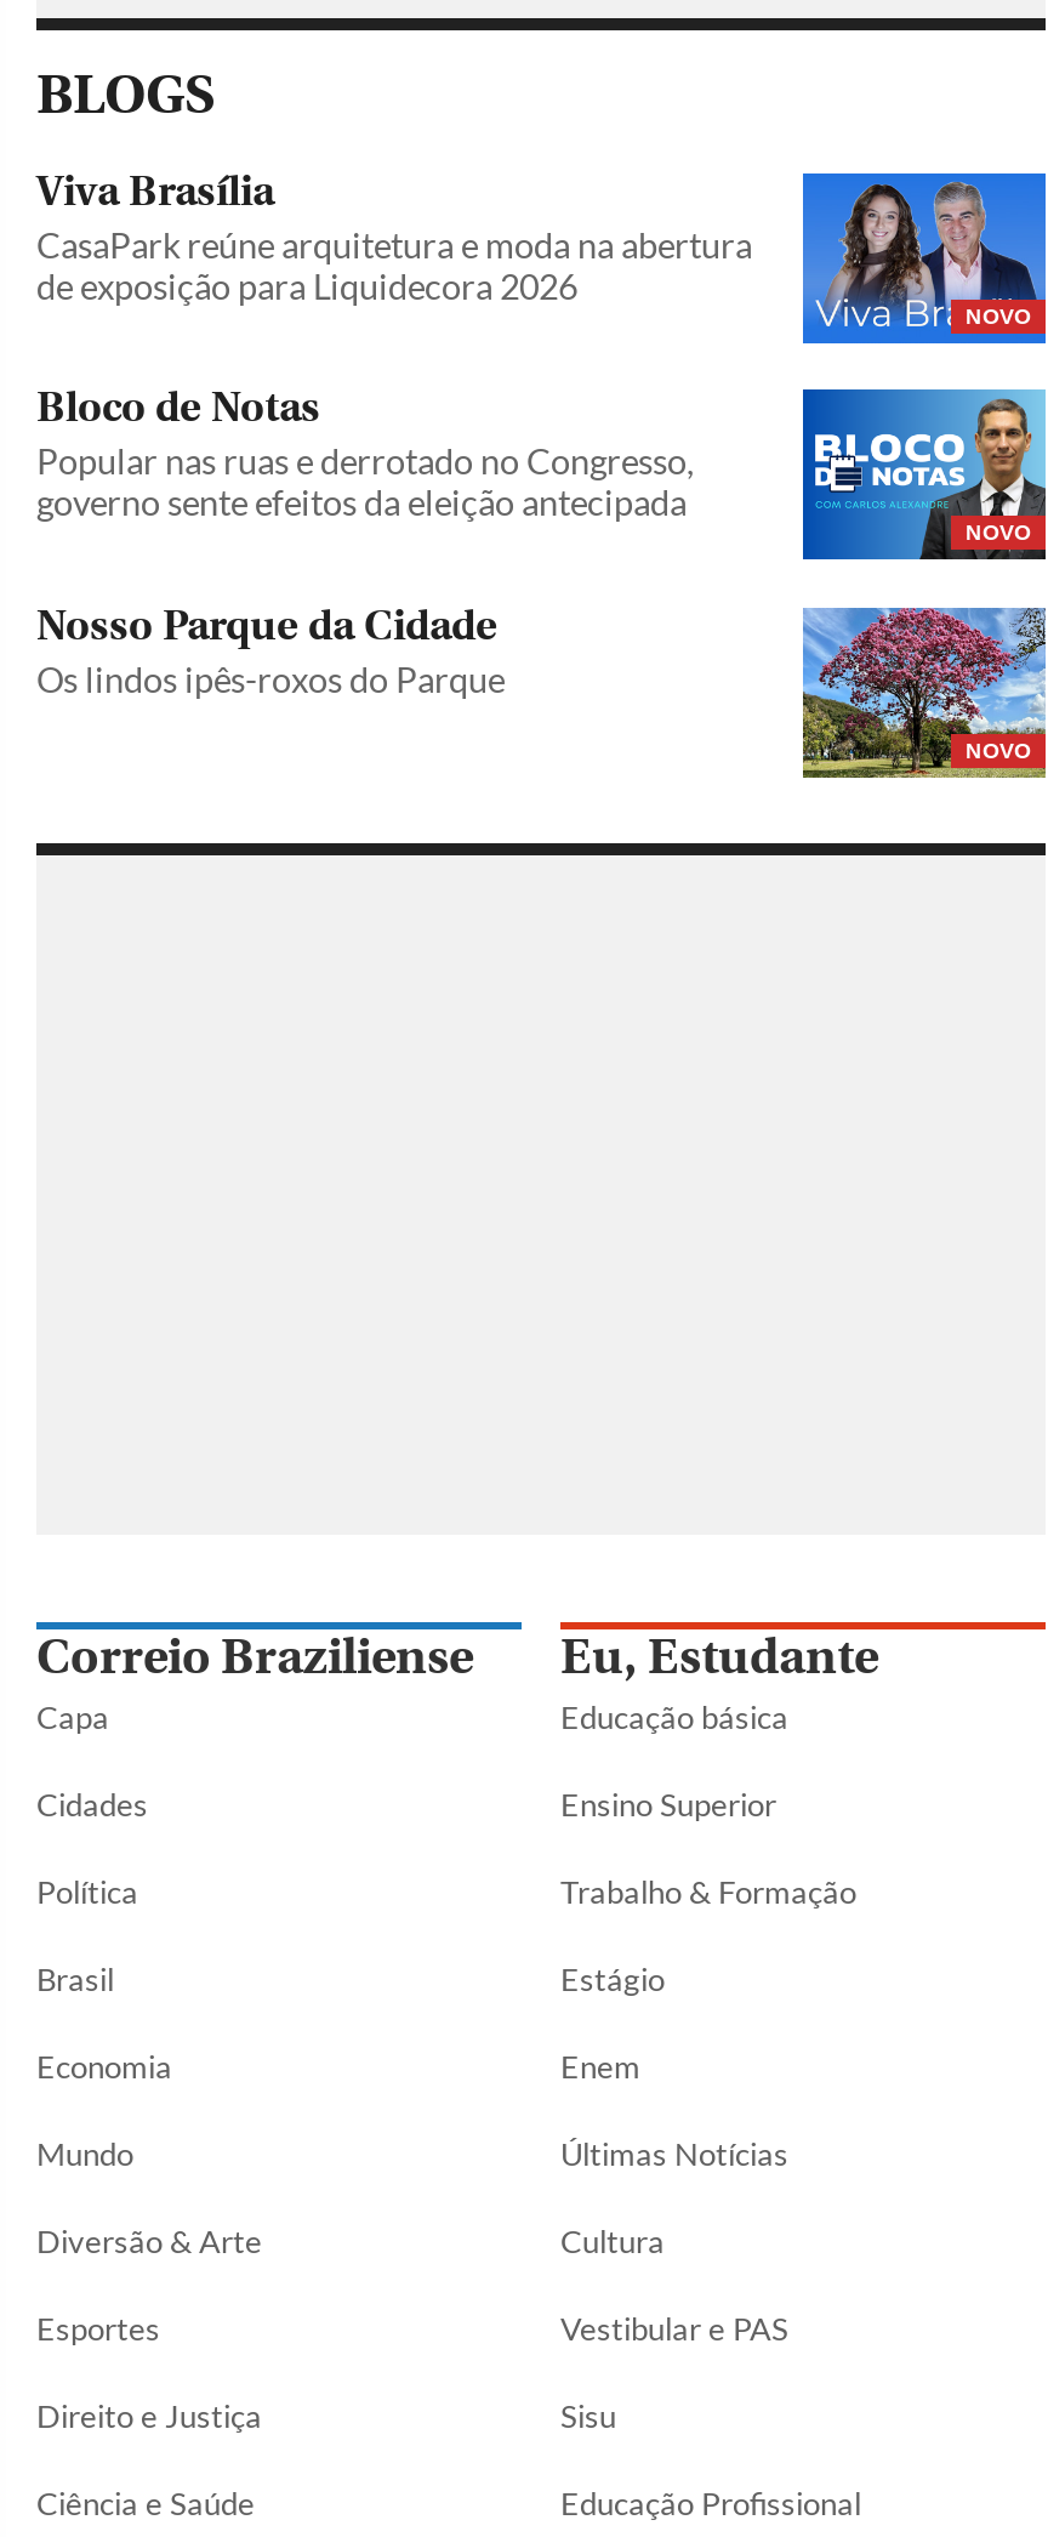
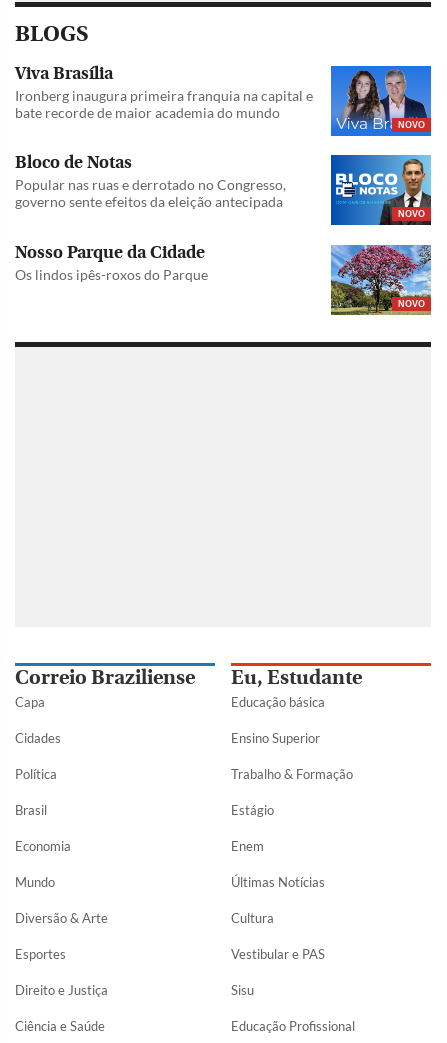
- CasaPark reúne arquitetura e moda na abertura
- de exposição para Liquidecora 2026
+ Ironberg inaugura primeira franquia na capital e
+ bate recorde de maior academia do mundo
